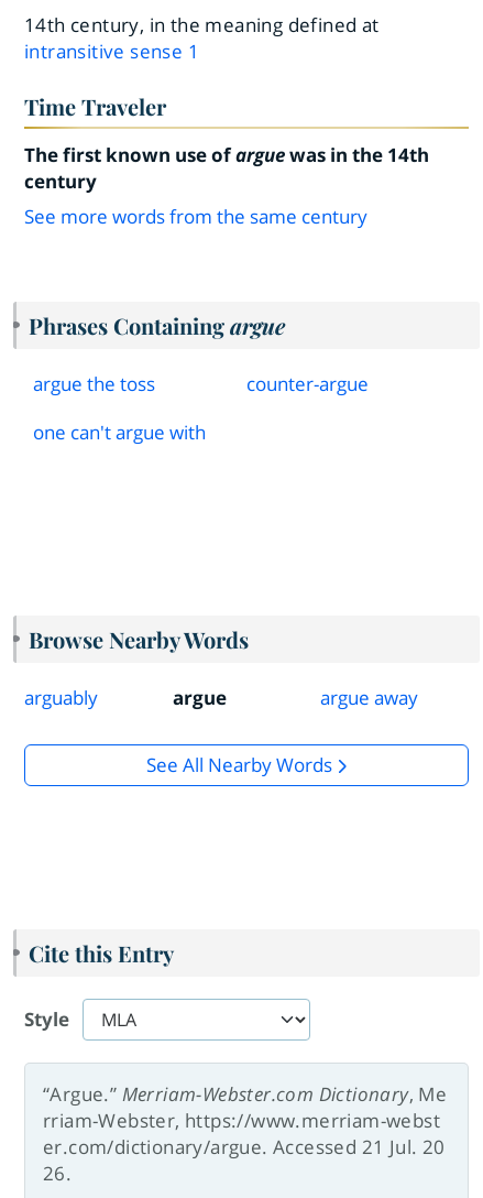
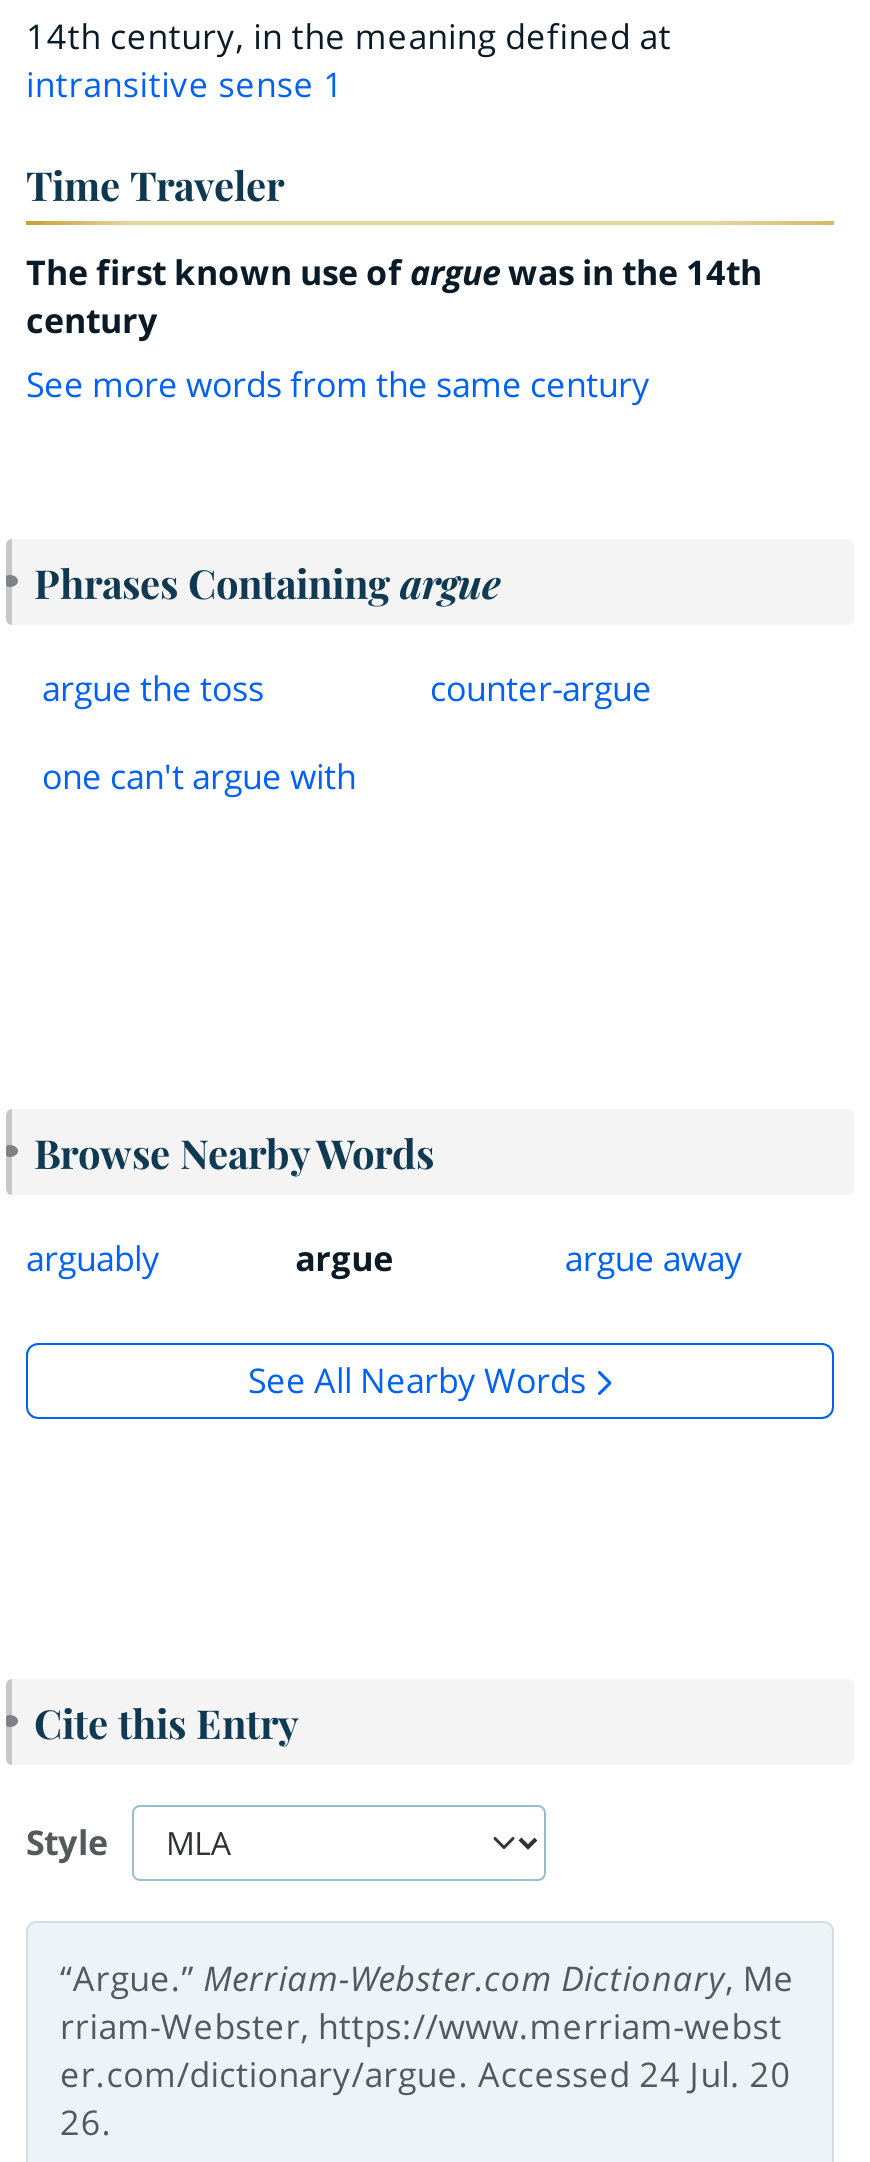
- er.com/dictionary/argue. Accessed 21 Jul. 20
+ er.com/dictionary/argue. Accessed 24 Jul. 20
